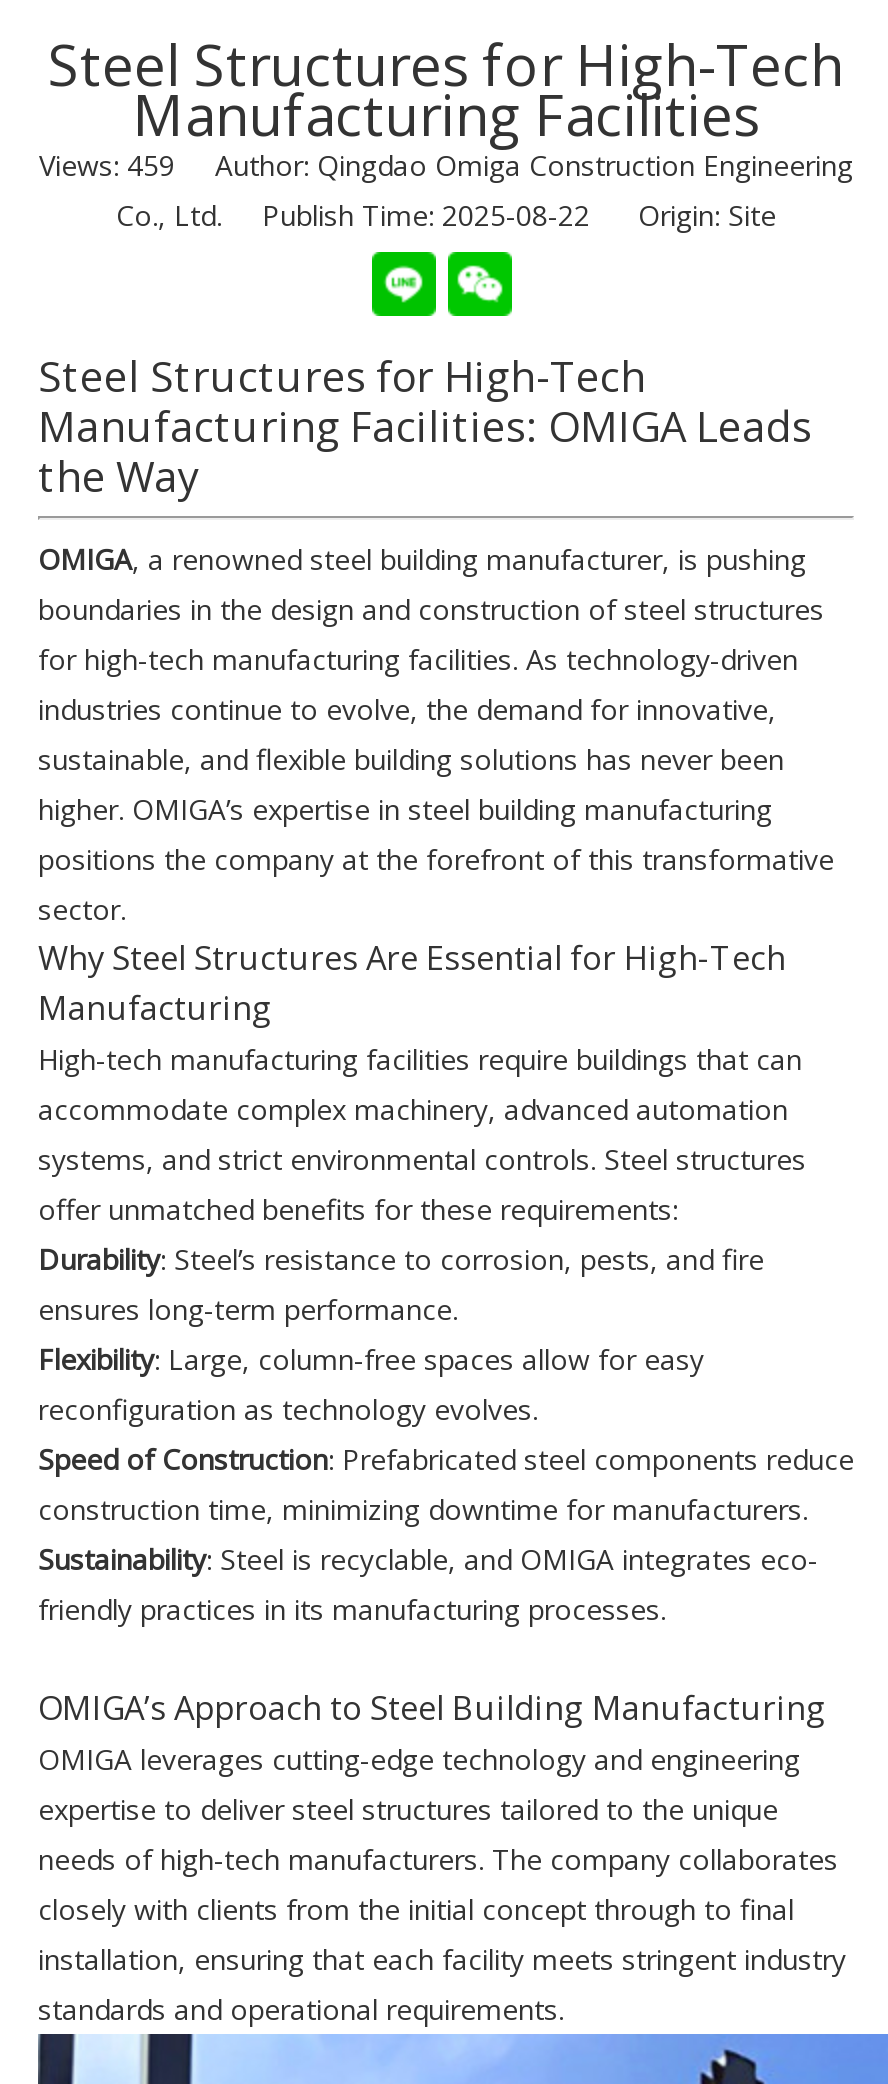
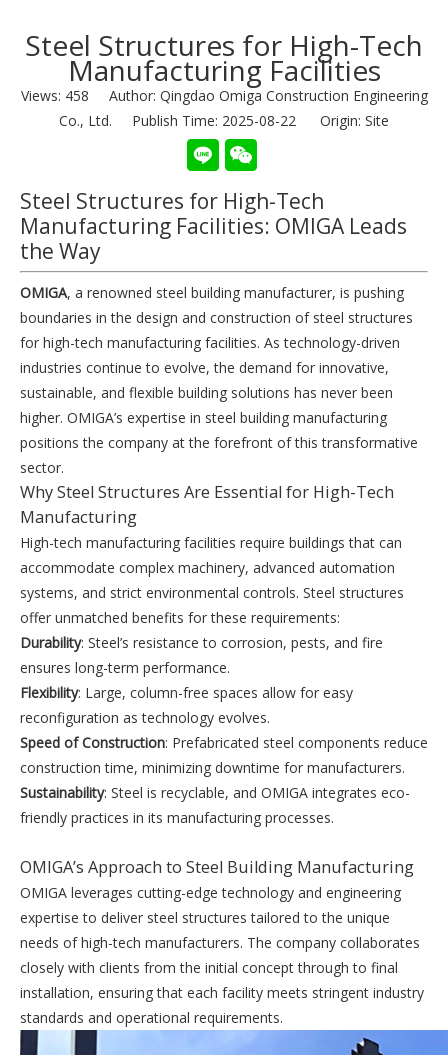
- Views: 459 Author: Qingdao Omiga Construction Engineering
+ Views: 458 Author: Qingdao Omiga Construction Engineering
